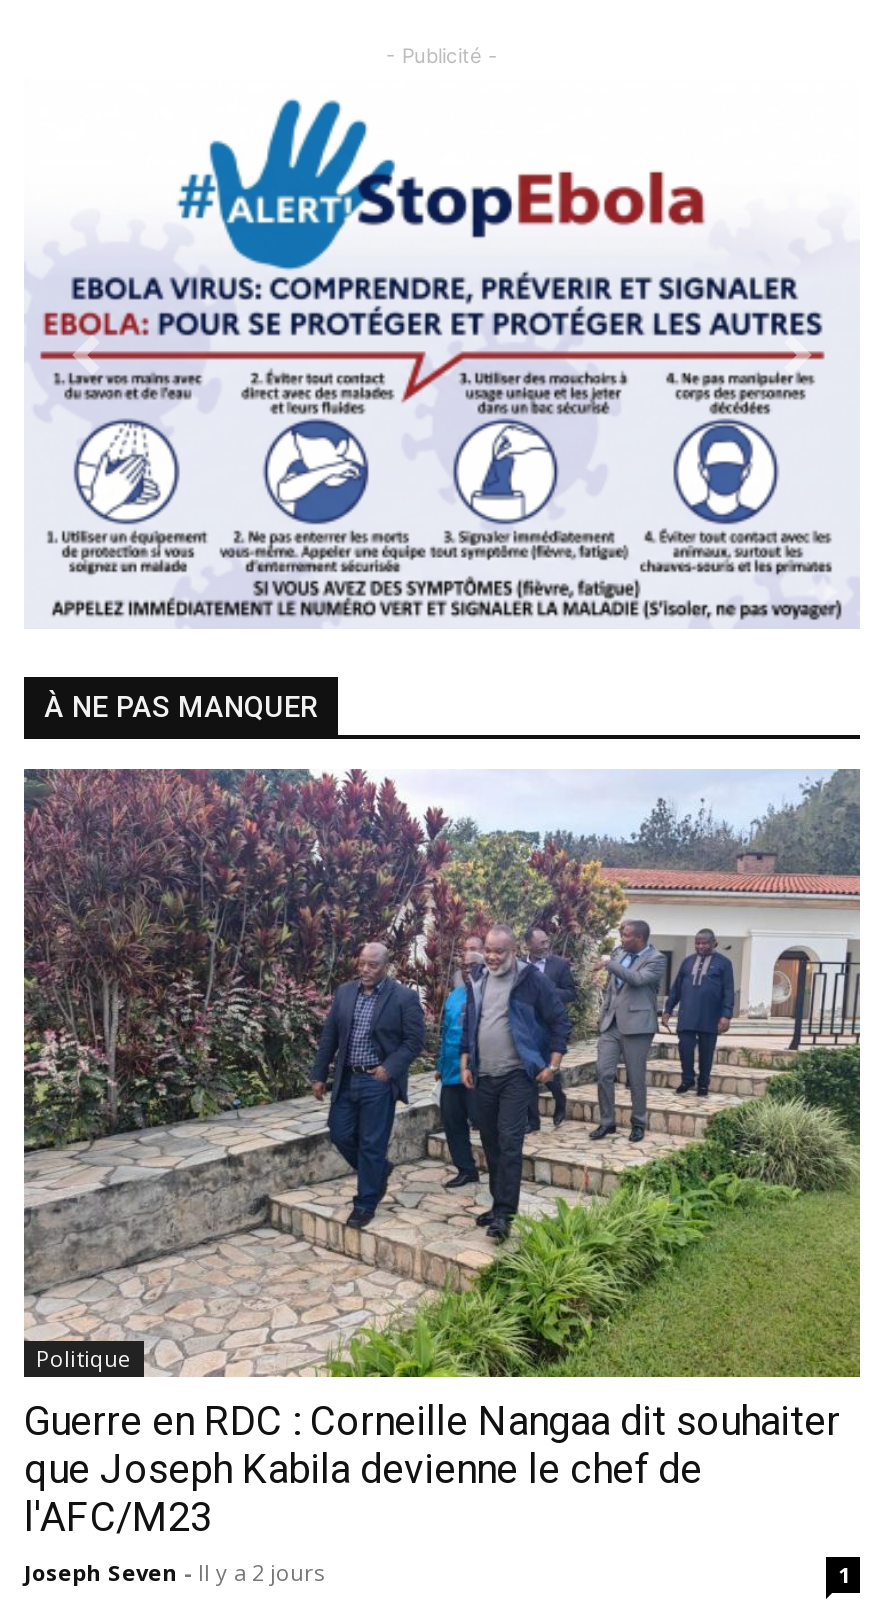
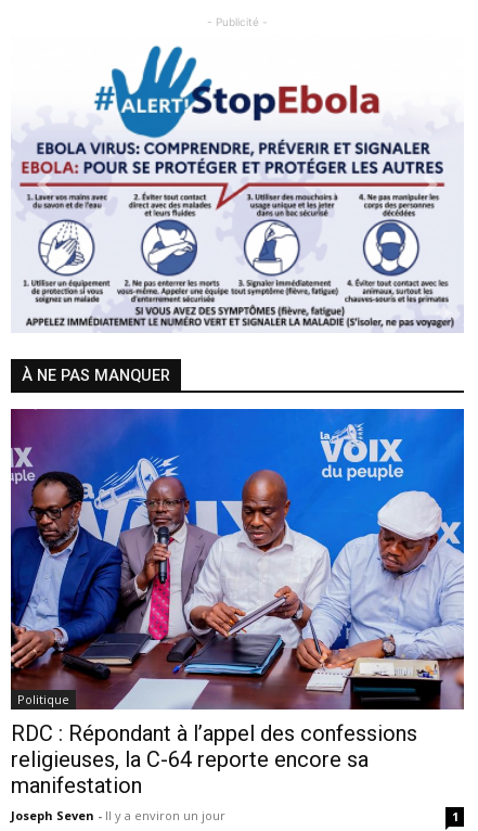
- [image]
- Guerre en RDC : Corneille Nangaa dit souhaiter
- que Joseph Kabila devienne le chef de
- l'AFC/M23
- Joseph Seven - Il y a 2 jours
+ [image]
+ RDC : Répondant à l’appel des confessions
+ religieuses, la C-64 reporte encore sa
+ manifestation
+ Joseph Seven - Il y a environ un jour
